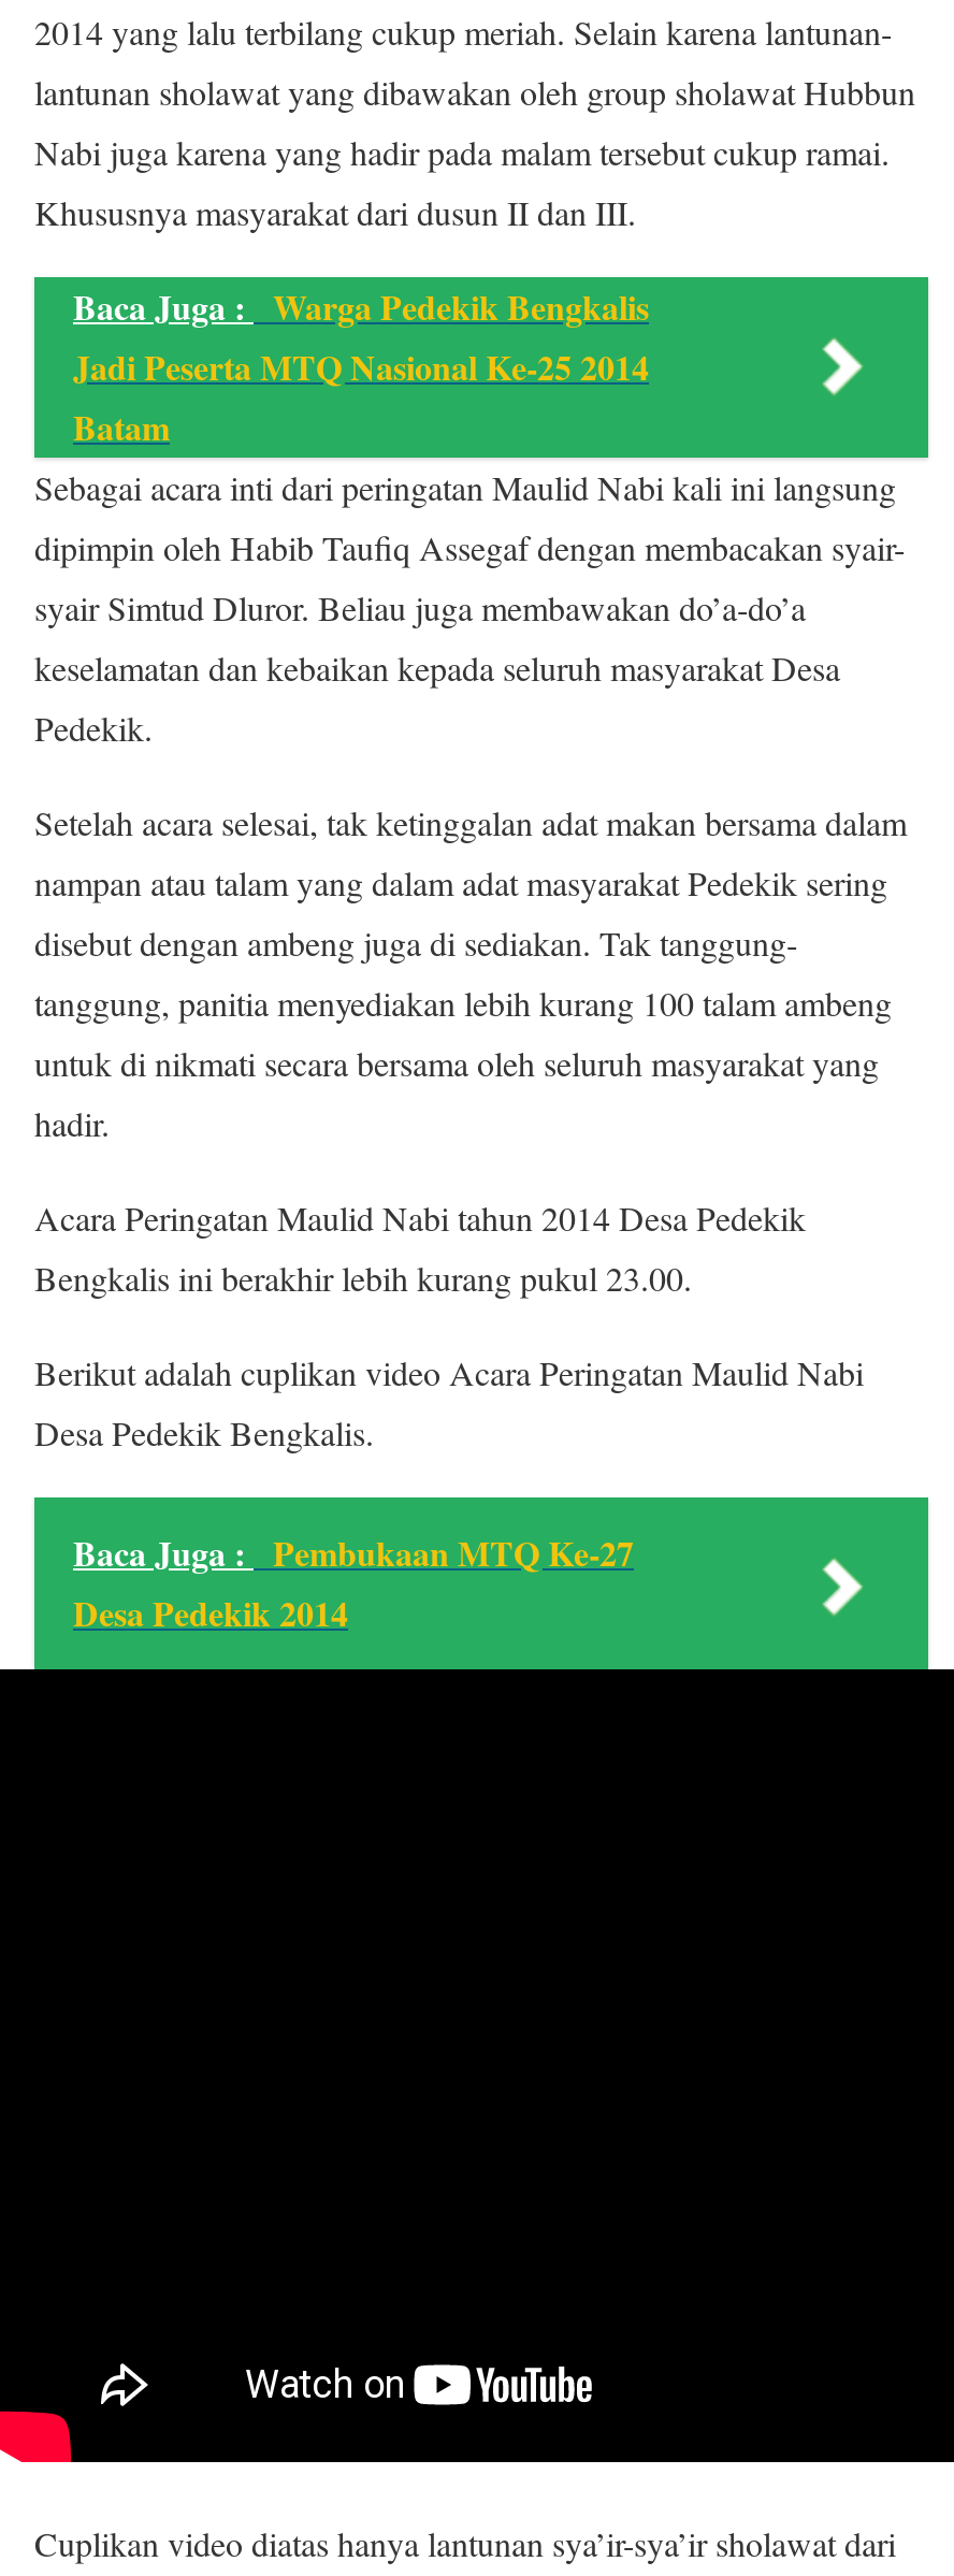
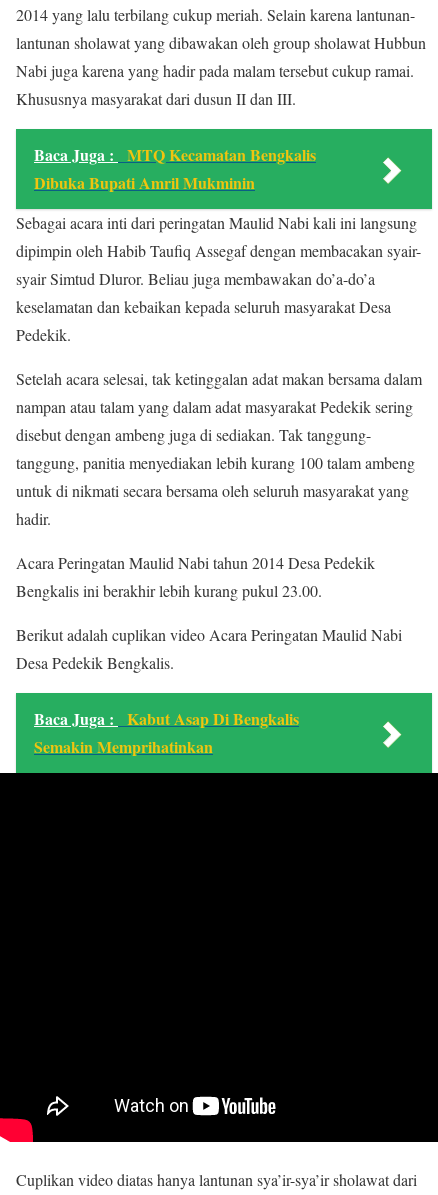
- Baca Juga : Warga Pedekik Bengkalis
- Jadi Peserta MTQ Nasional Ke-25 2014
- Batam
+ Baca Juga : MTQ Kecamatan Bengkalis
+ Dibuka Bupati Amril Mukminin

- Baca Juga : Pembukaan MTQ Ke-27
- Desa Pedekik 2014
+ Baca Juga : Kabut Asap Di Bengkalis
+ Semakin Memprihatinkan
